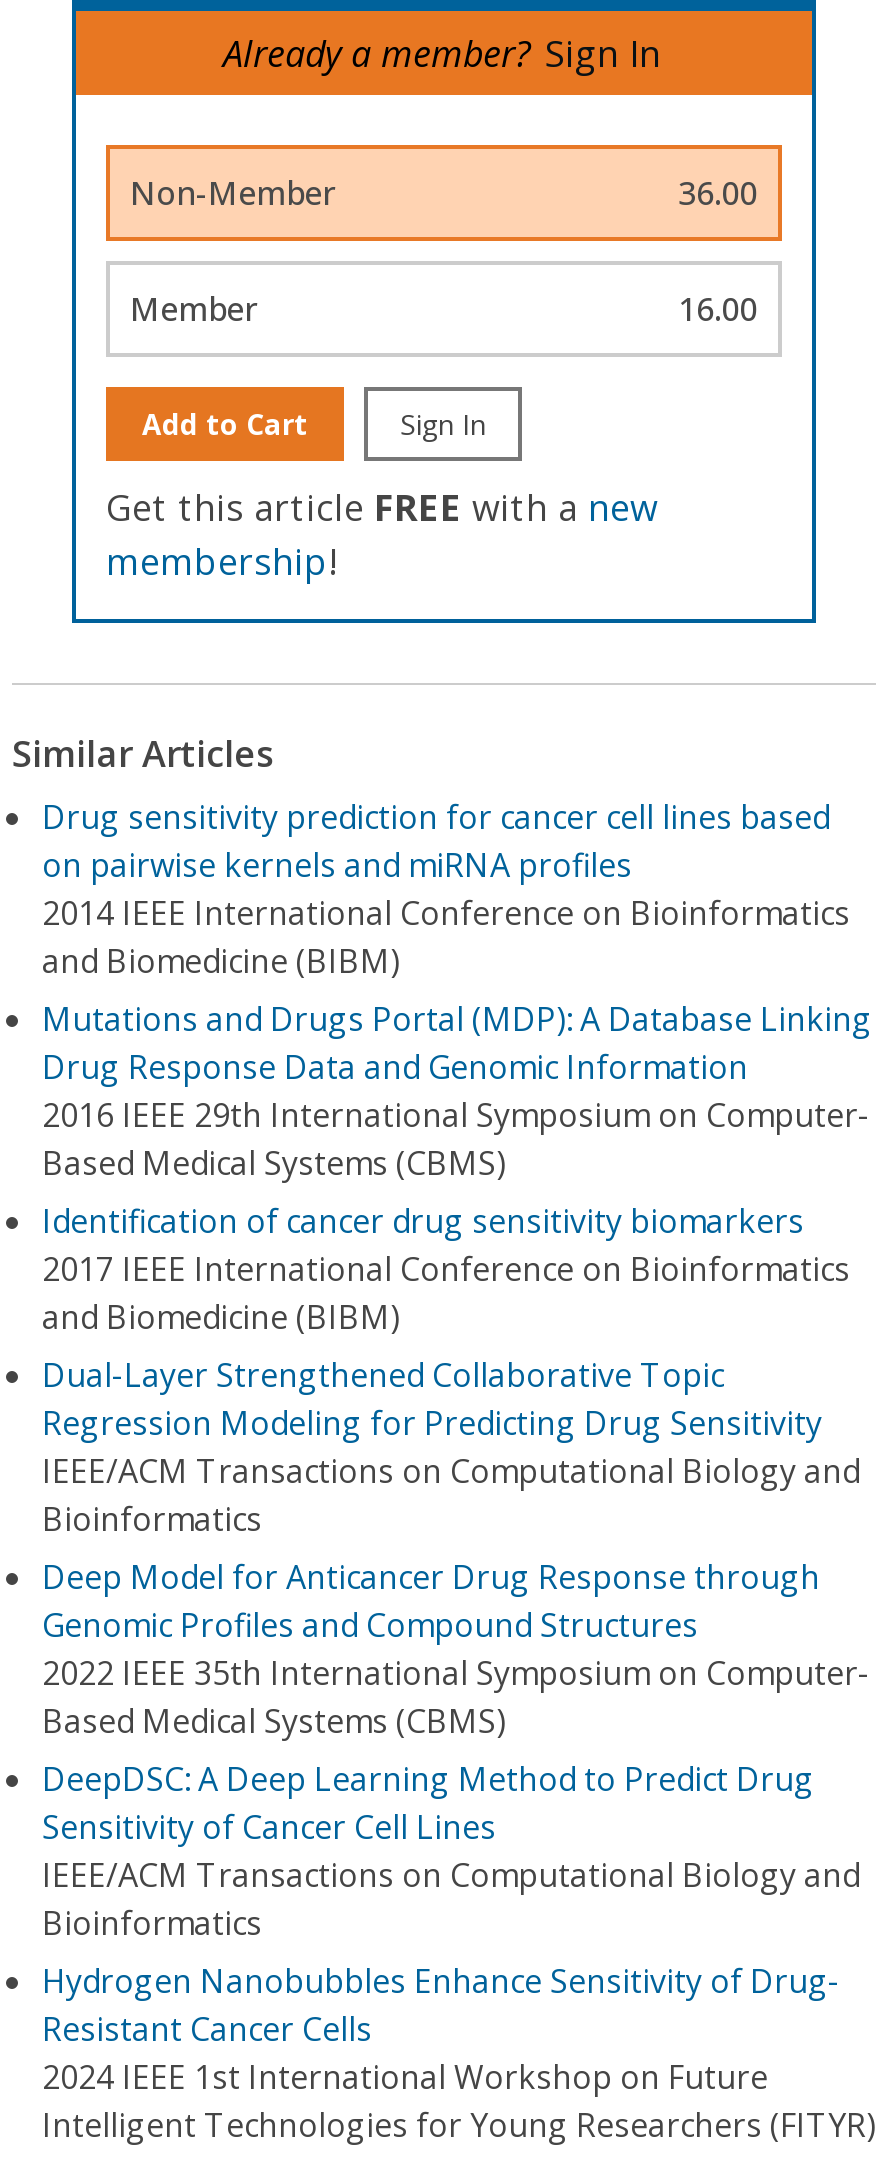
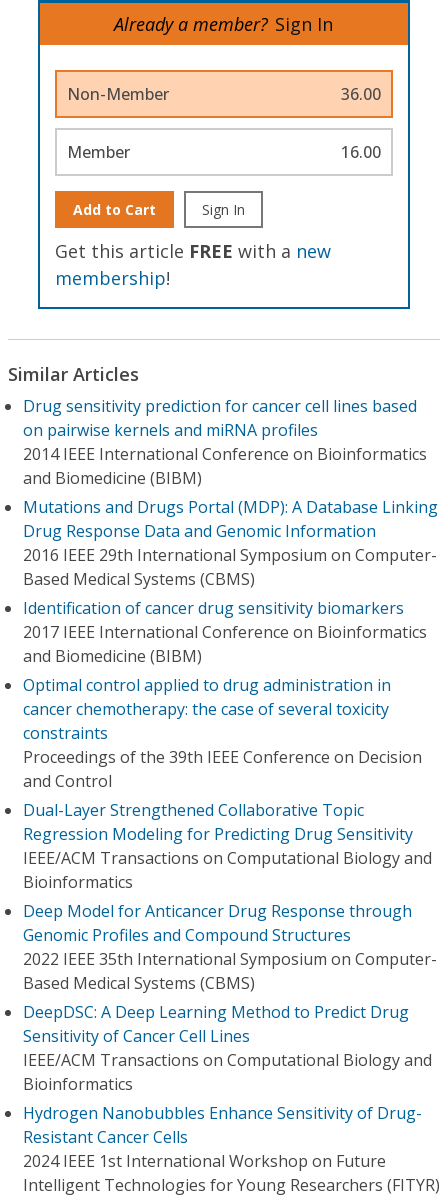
+ Optimal control applied to drug administration in
+ cancer chemotherapy: the case of several toxicity
+ constraints
+ Proceedings of the 39th IEEE Conference on Decision
+ and Control
